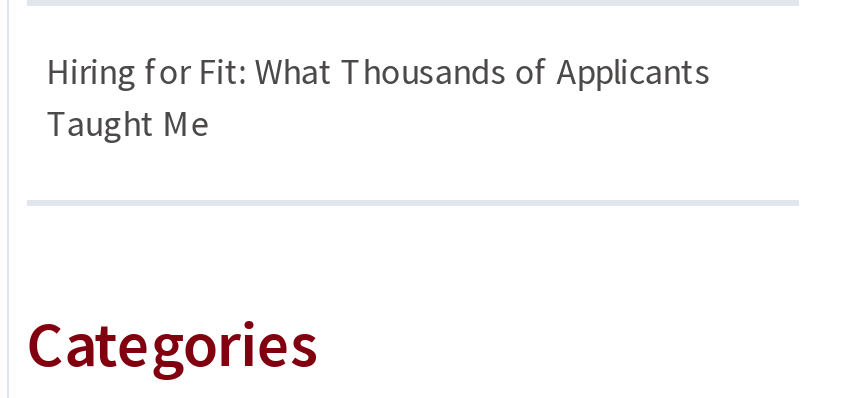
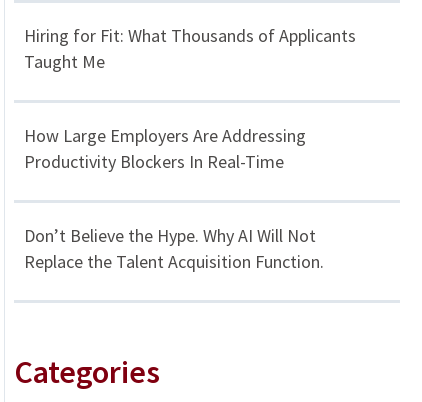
+ How Large Employers Are Addressing
+ Productivity Blockers In Real-Time
+ Don’t Believe the Hype. Why AI Will Not
+ Replace the Talent Acquisition Function.
